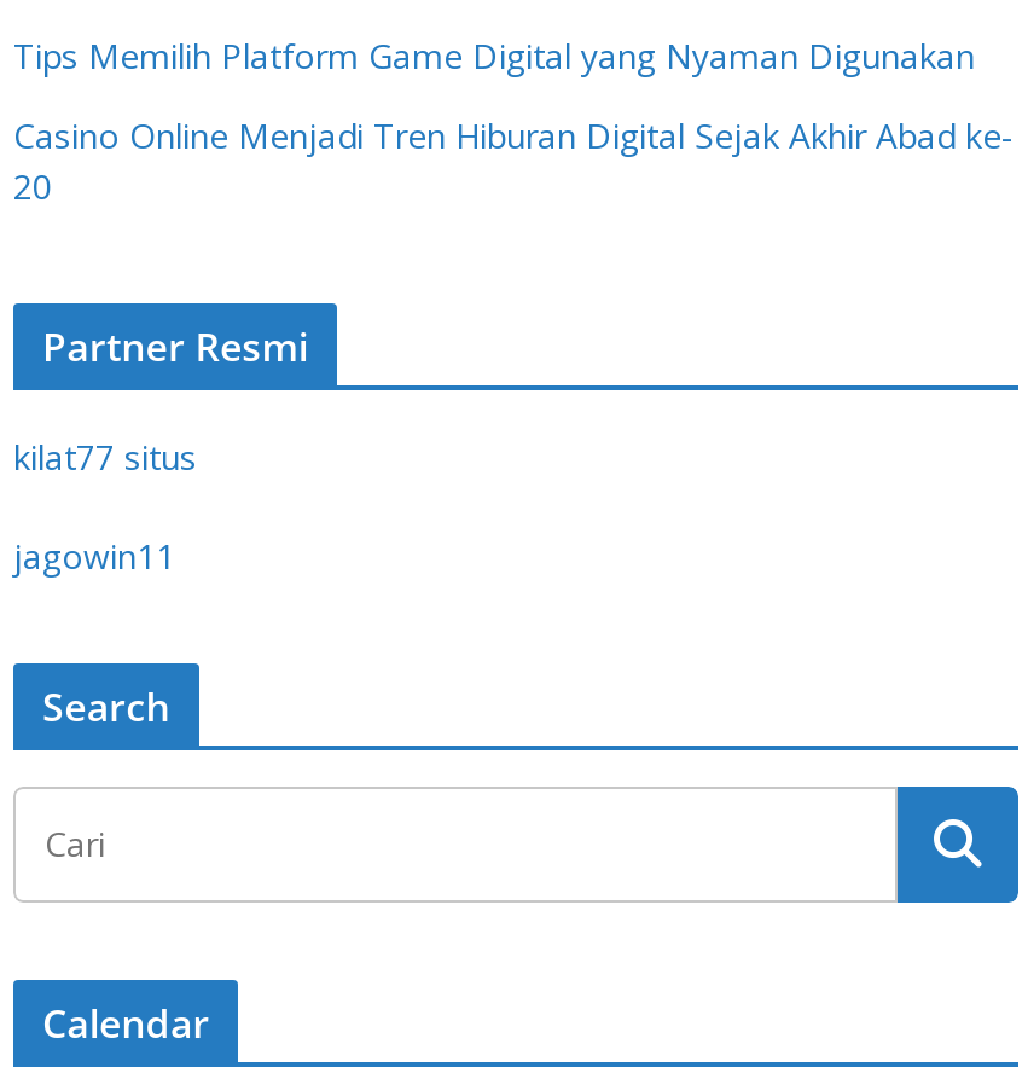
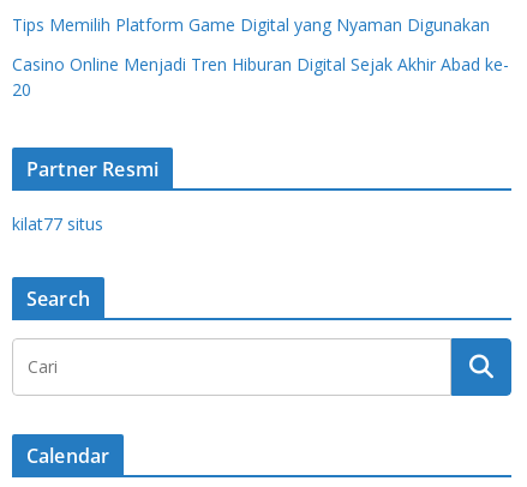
- jagowin11
